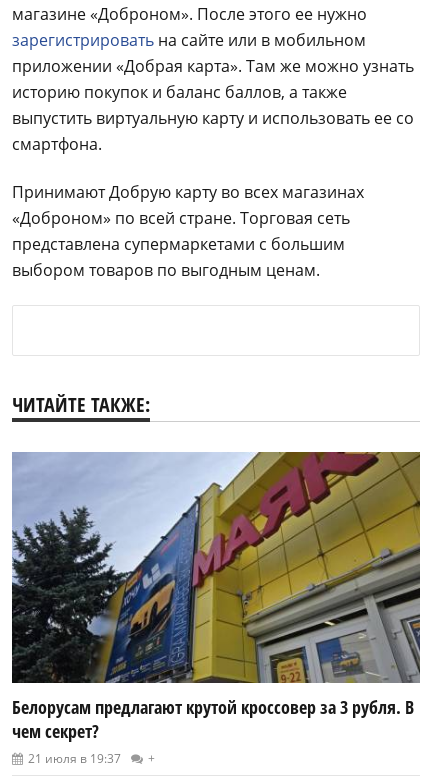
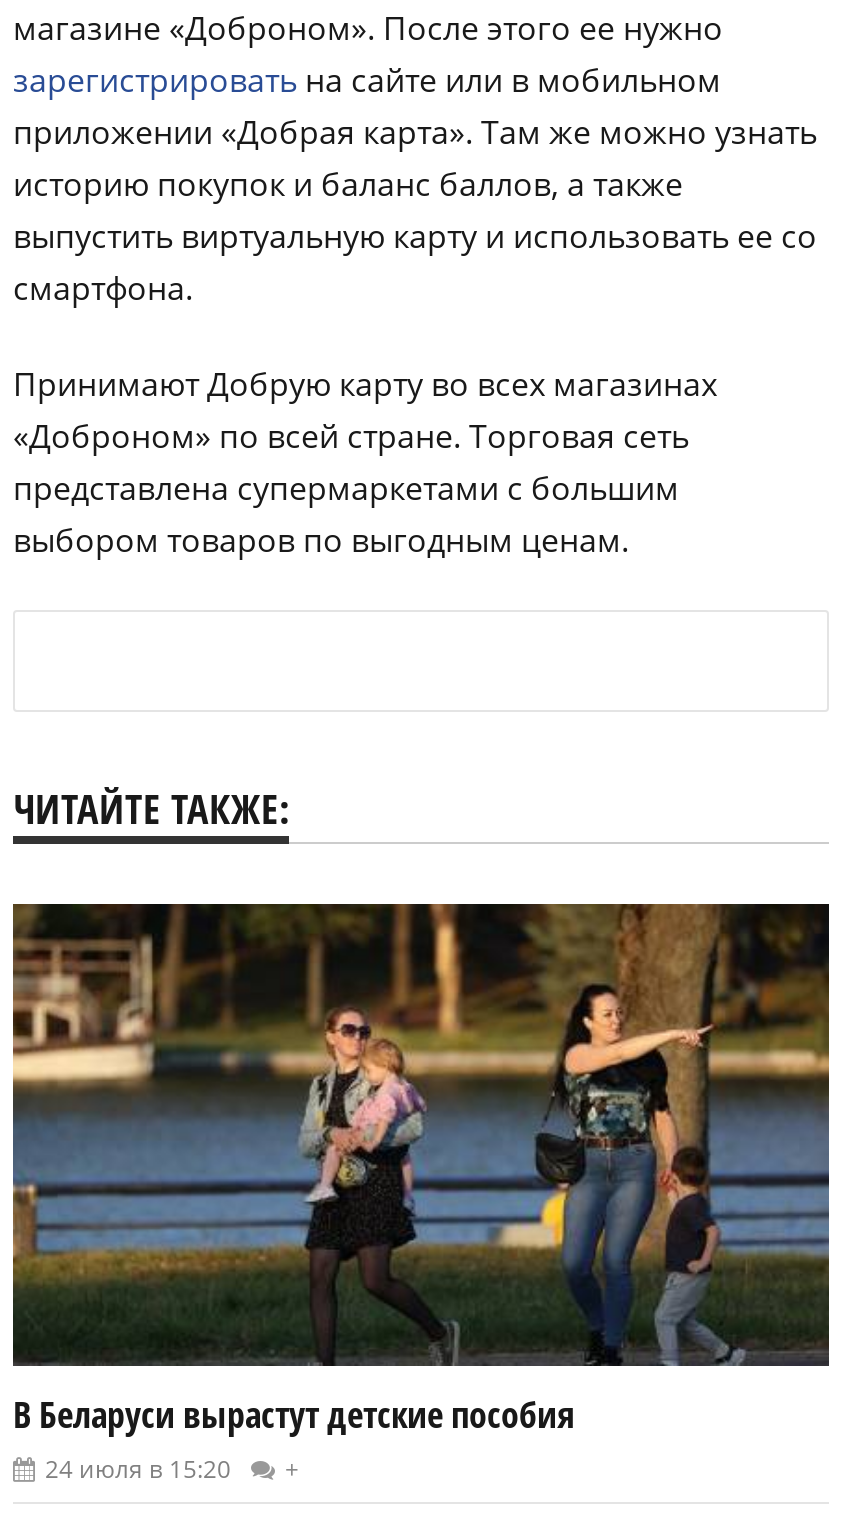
- [image]
- Белорусам предлагают крутой кроссовер за 3 рубля. В
- чем секрет?
- 21 июля в 19:37
+ [image]
+ В Беларуси вырастут детские пособия
+ 24 июля в 15:20
